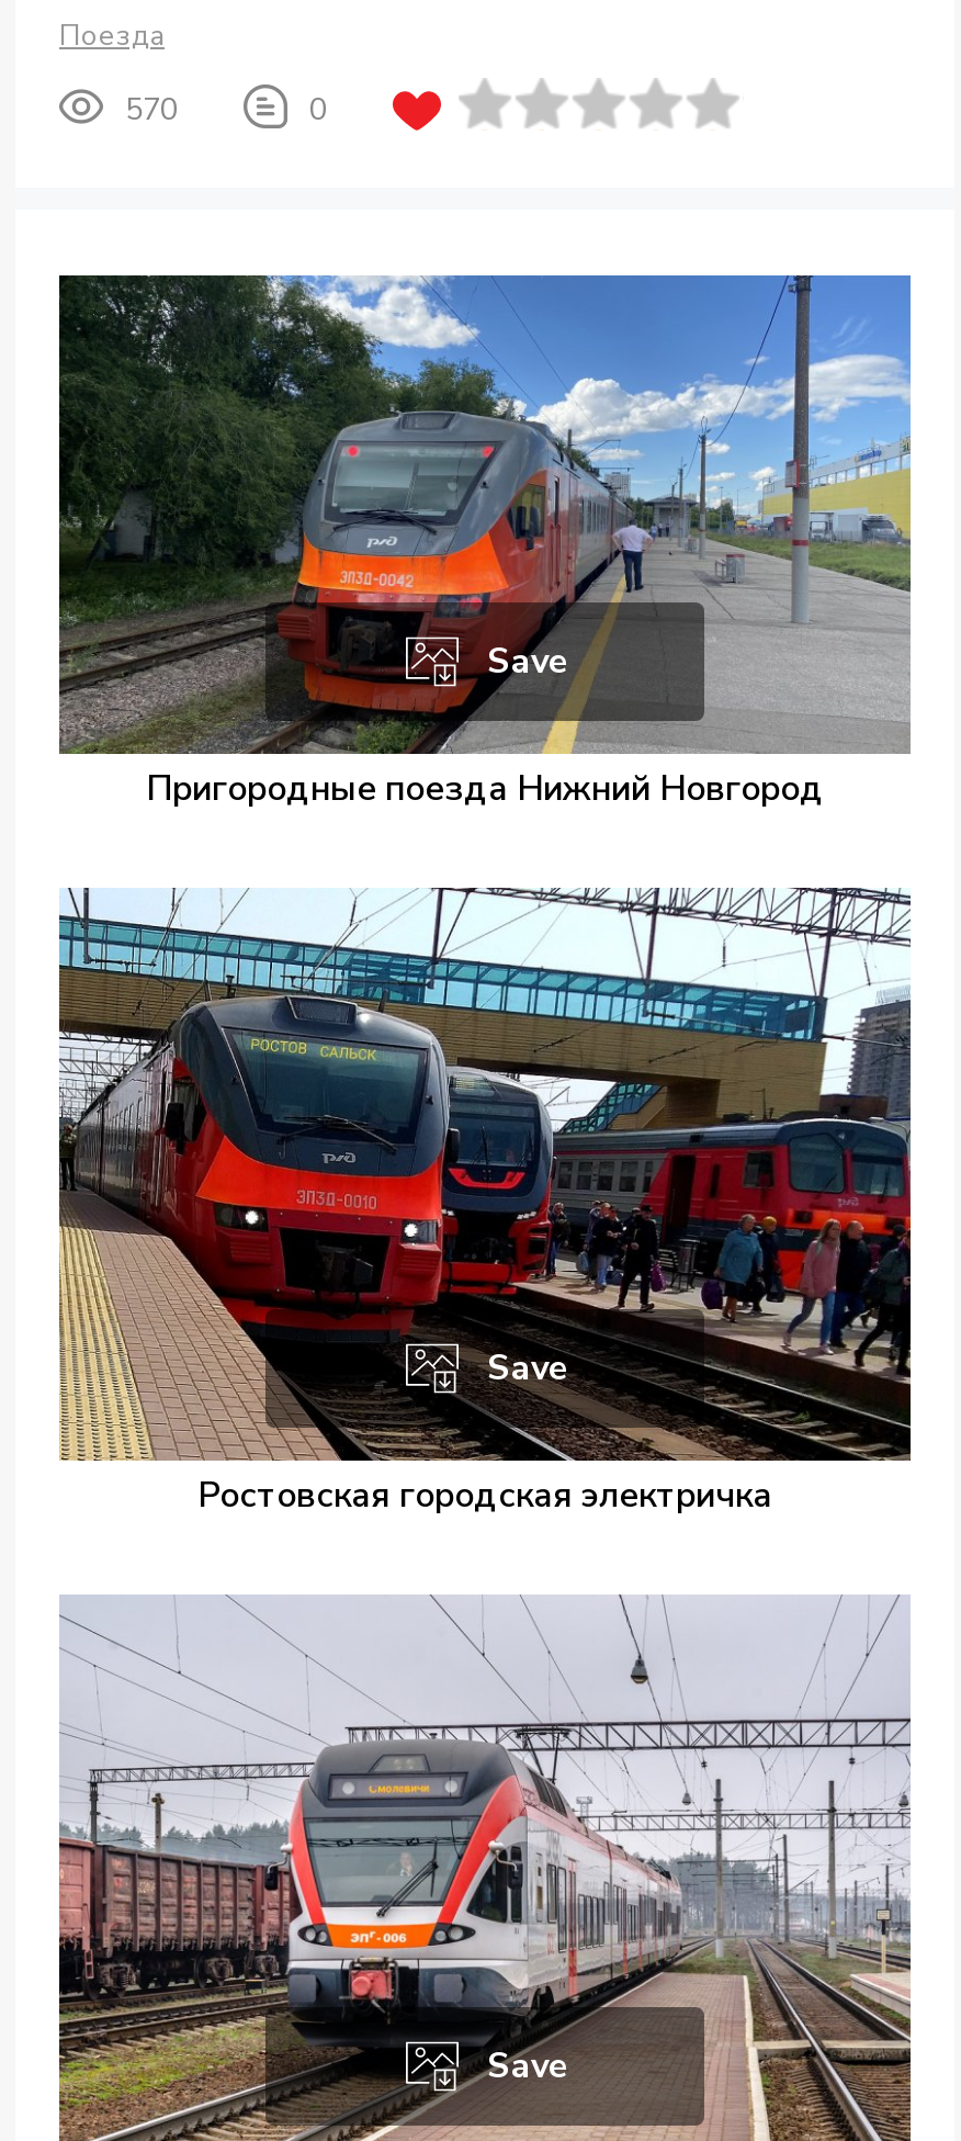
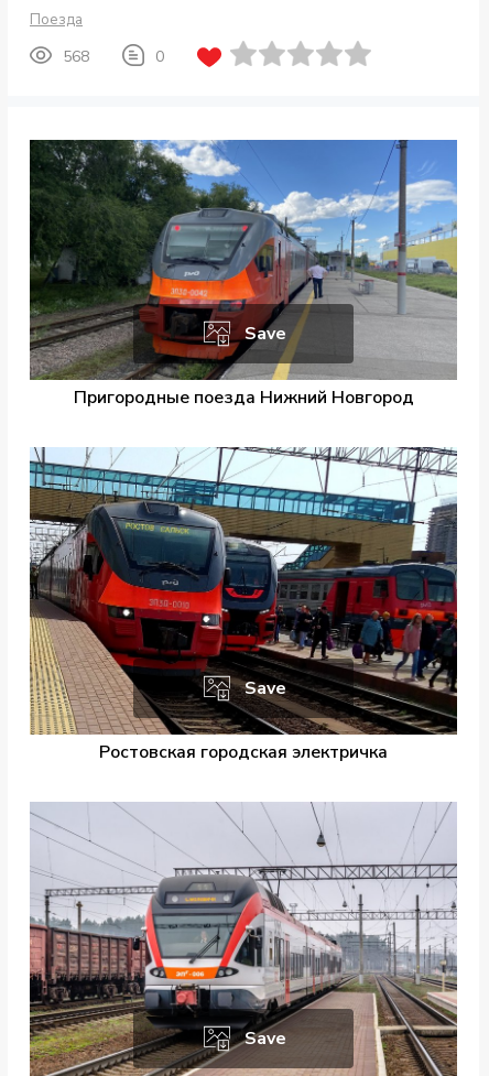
- 570
+ 568
